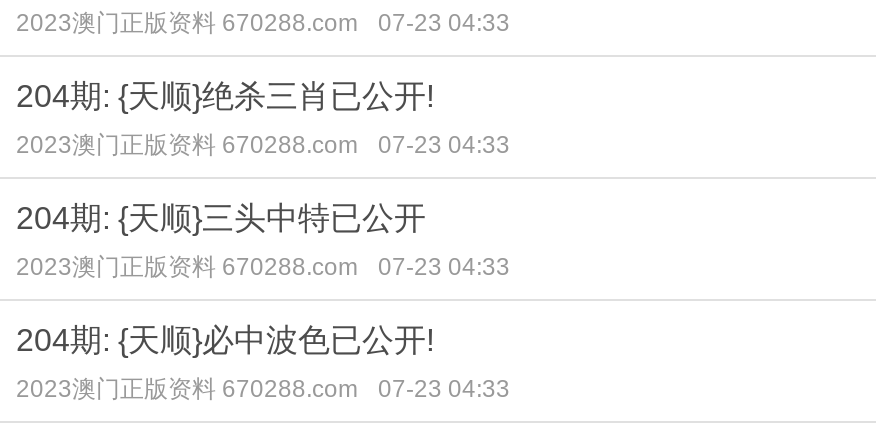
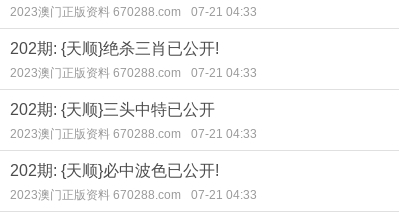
- 2023澳门正版资料 670288.com 07-23 04:33
+ 2023澳门正版资料 670288.com 07-21 04:33

- 204期: {天顺}绝杀三肖已公开!
+ 202期: {天顺}绝杀三肖已公开!

- 2023澳门正版资料 670288.com 07-23 04:33
+ 2023澳门正版资料 670288.com 07-21 04:33

- 204期: {天顺}三头中特已公开
+ 202期: {天顺}三头中特已公开

- 2023澳门正版资料 670288.com 07-23 04:33
+ 2023澳门正版资料 670288.com 07-21 04:33

- 204期: {天顺}必中波色已公开!
+ 202期: {天顺}必中波色已公开!

- 2023澳门正版资料 670288.com 07-23 04:33
+ 2023澳门正版资料 670288.com 07-21 04:33
